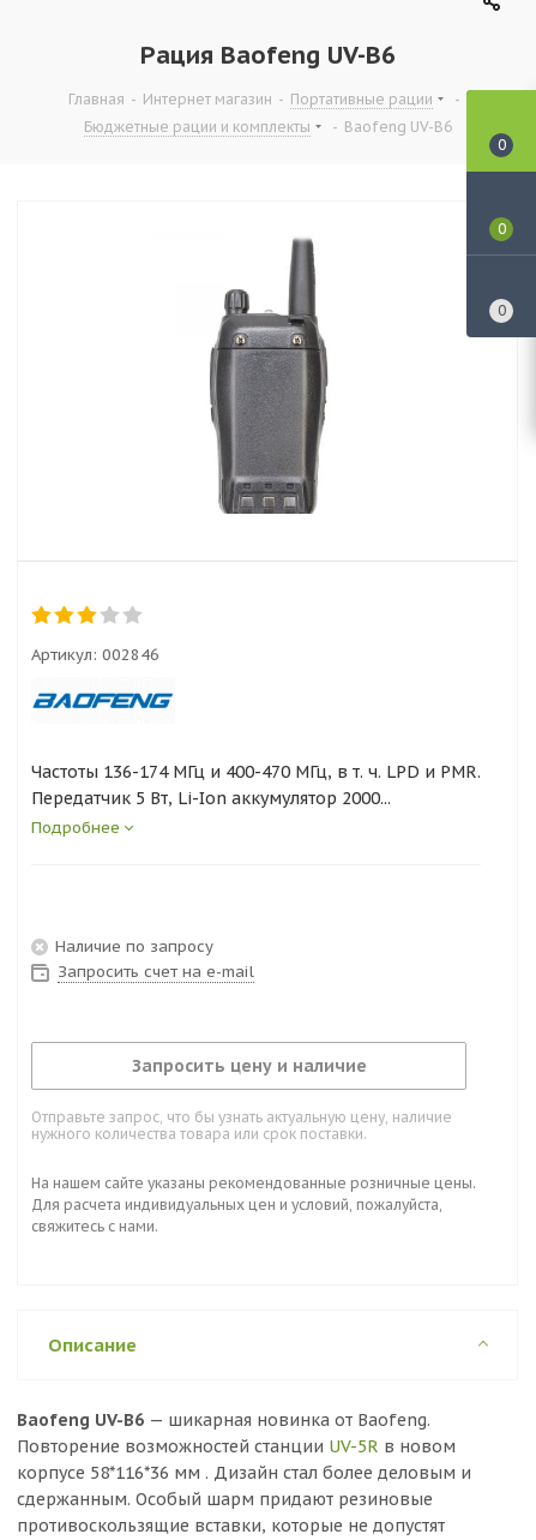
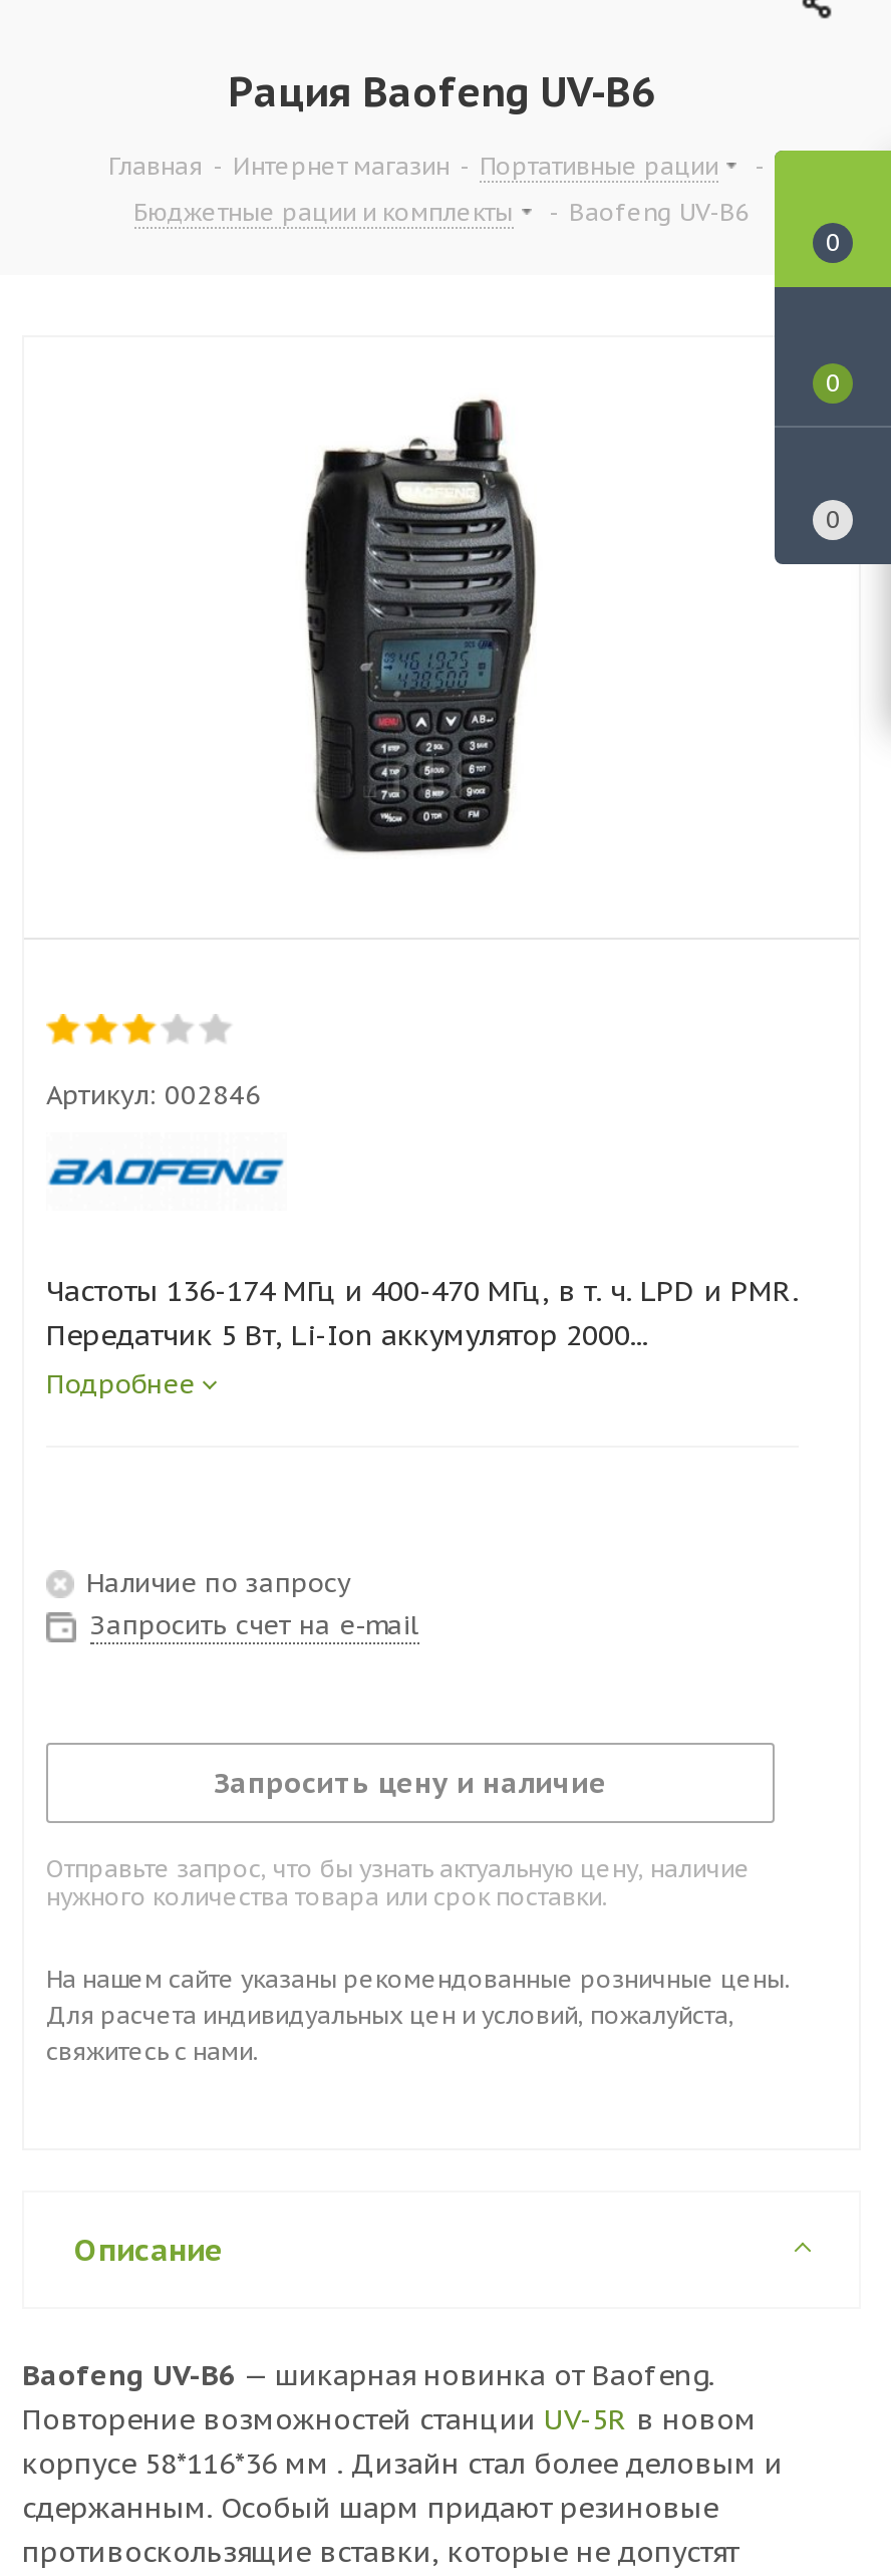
- [image]
+ [image]
